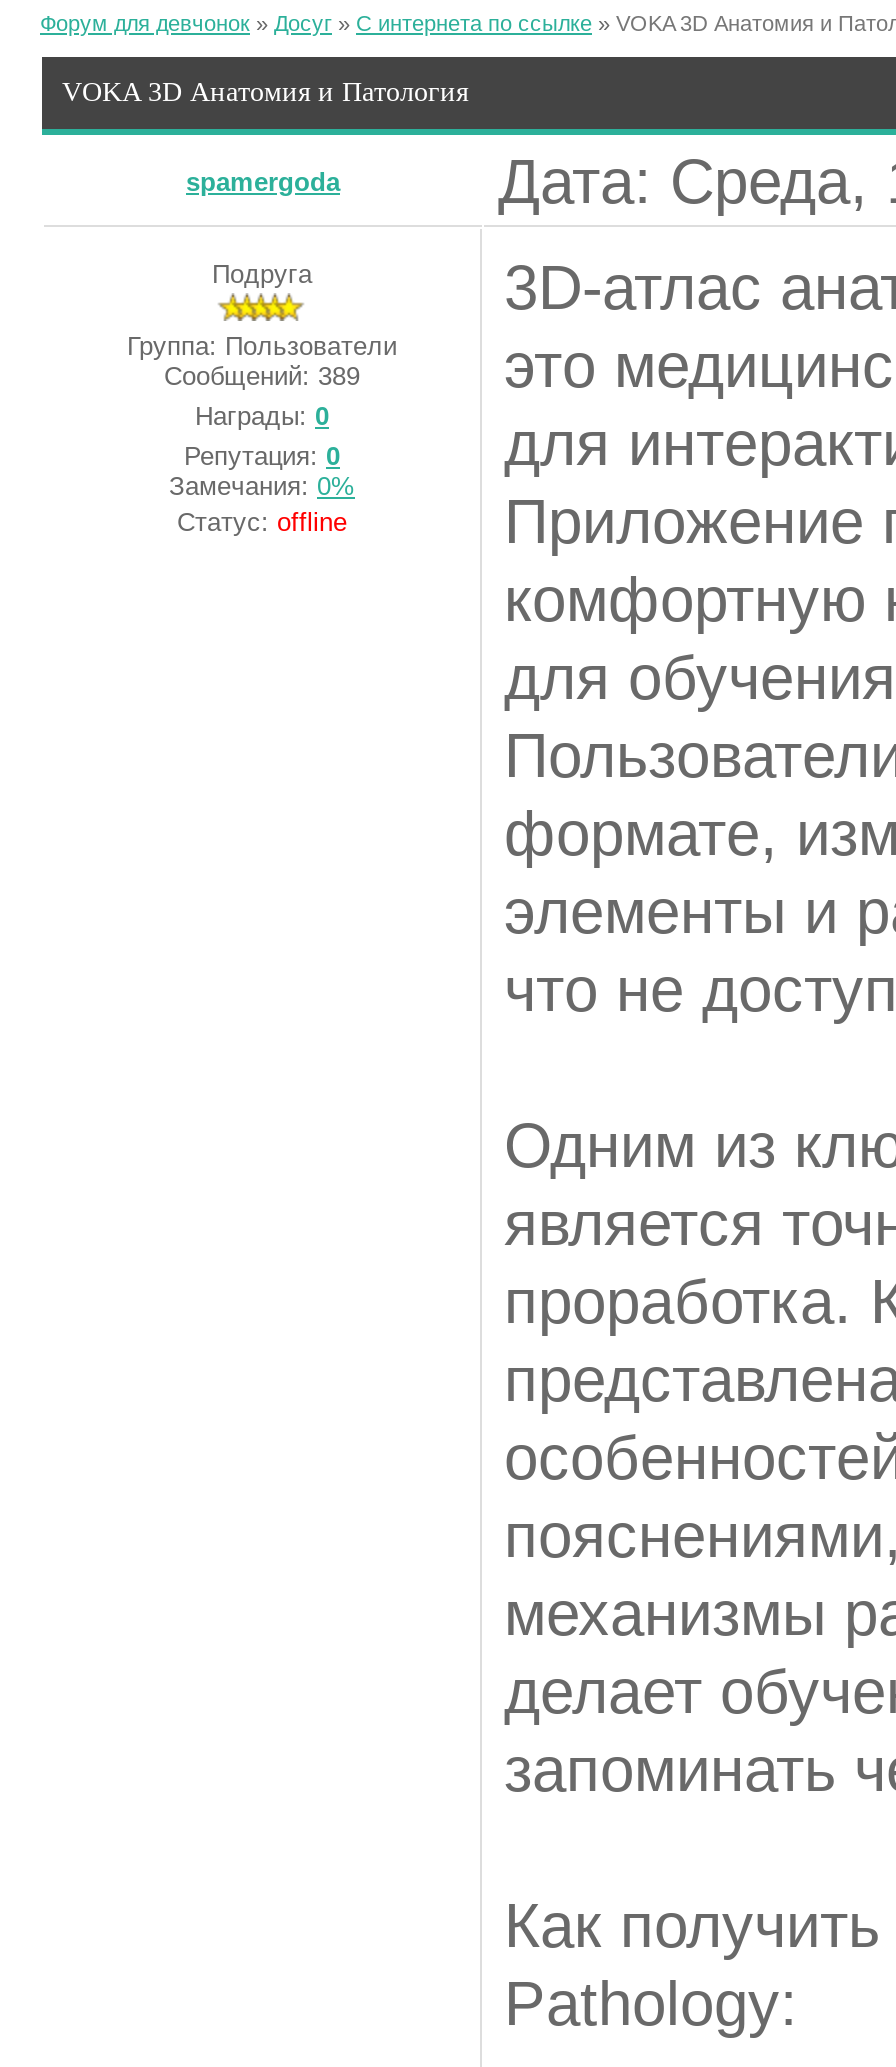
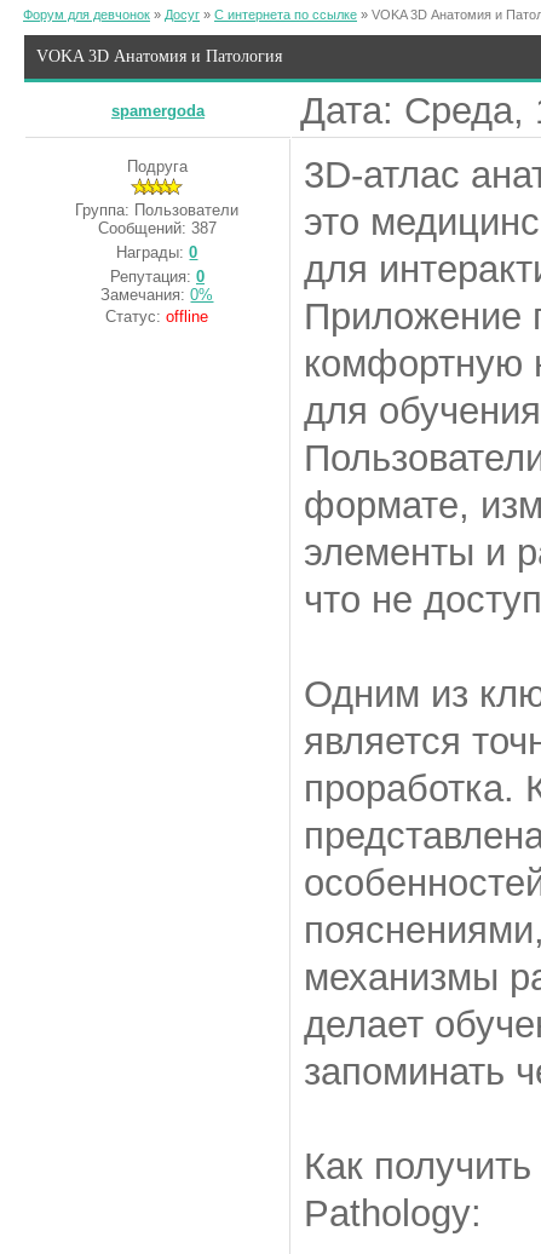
- Сообщений: 389
+ Сообщений: 387
